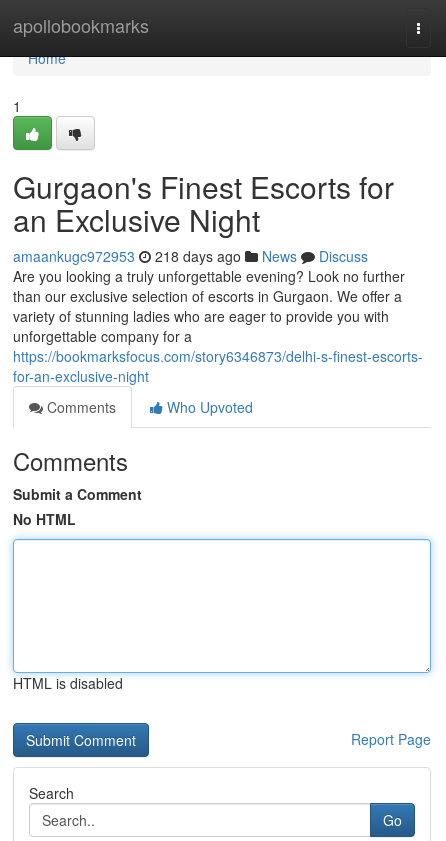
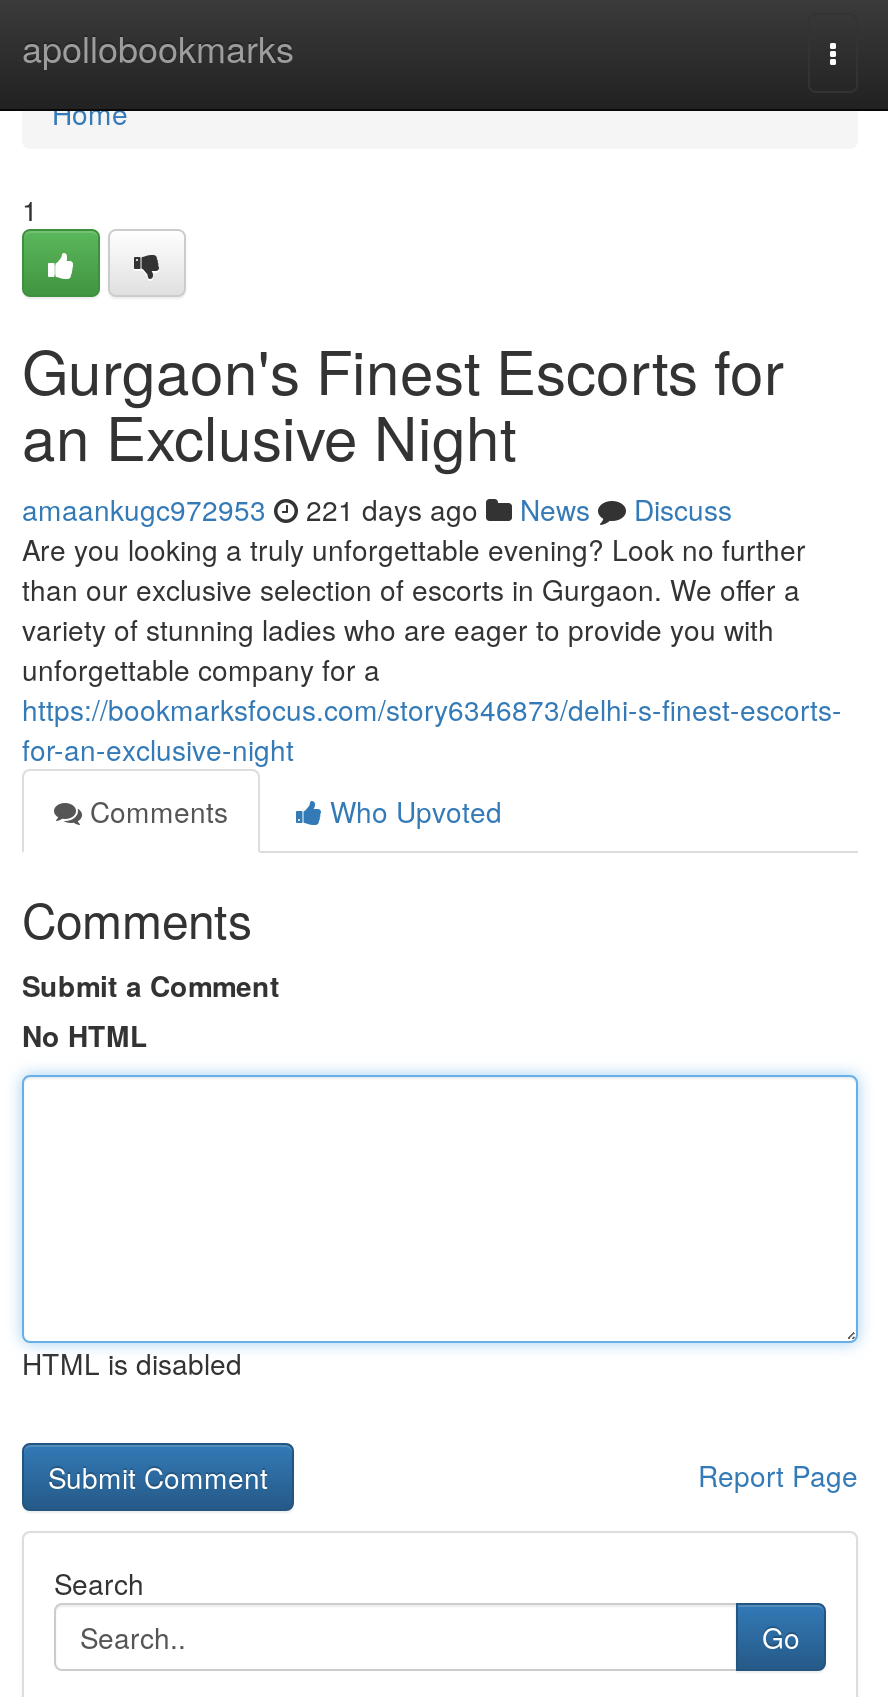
- amaankugc972953 218 days ago News Discuss
+ amaankugc972953 221 days ago News Discuss
